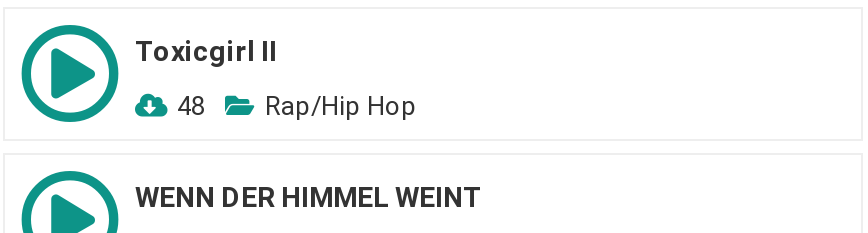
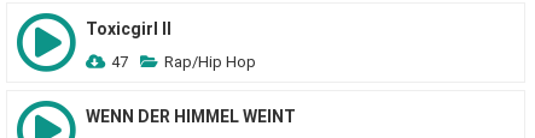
- 48 Rap/Hip Hop
+ 47 Rap/Hip Hop
